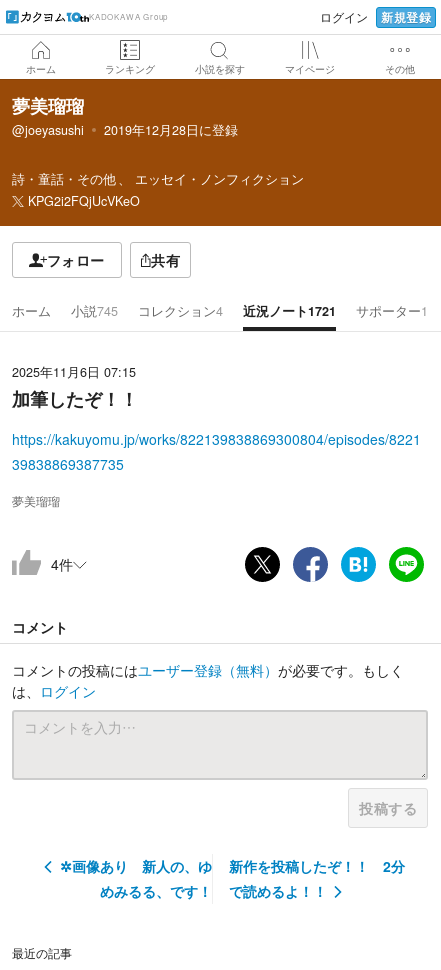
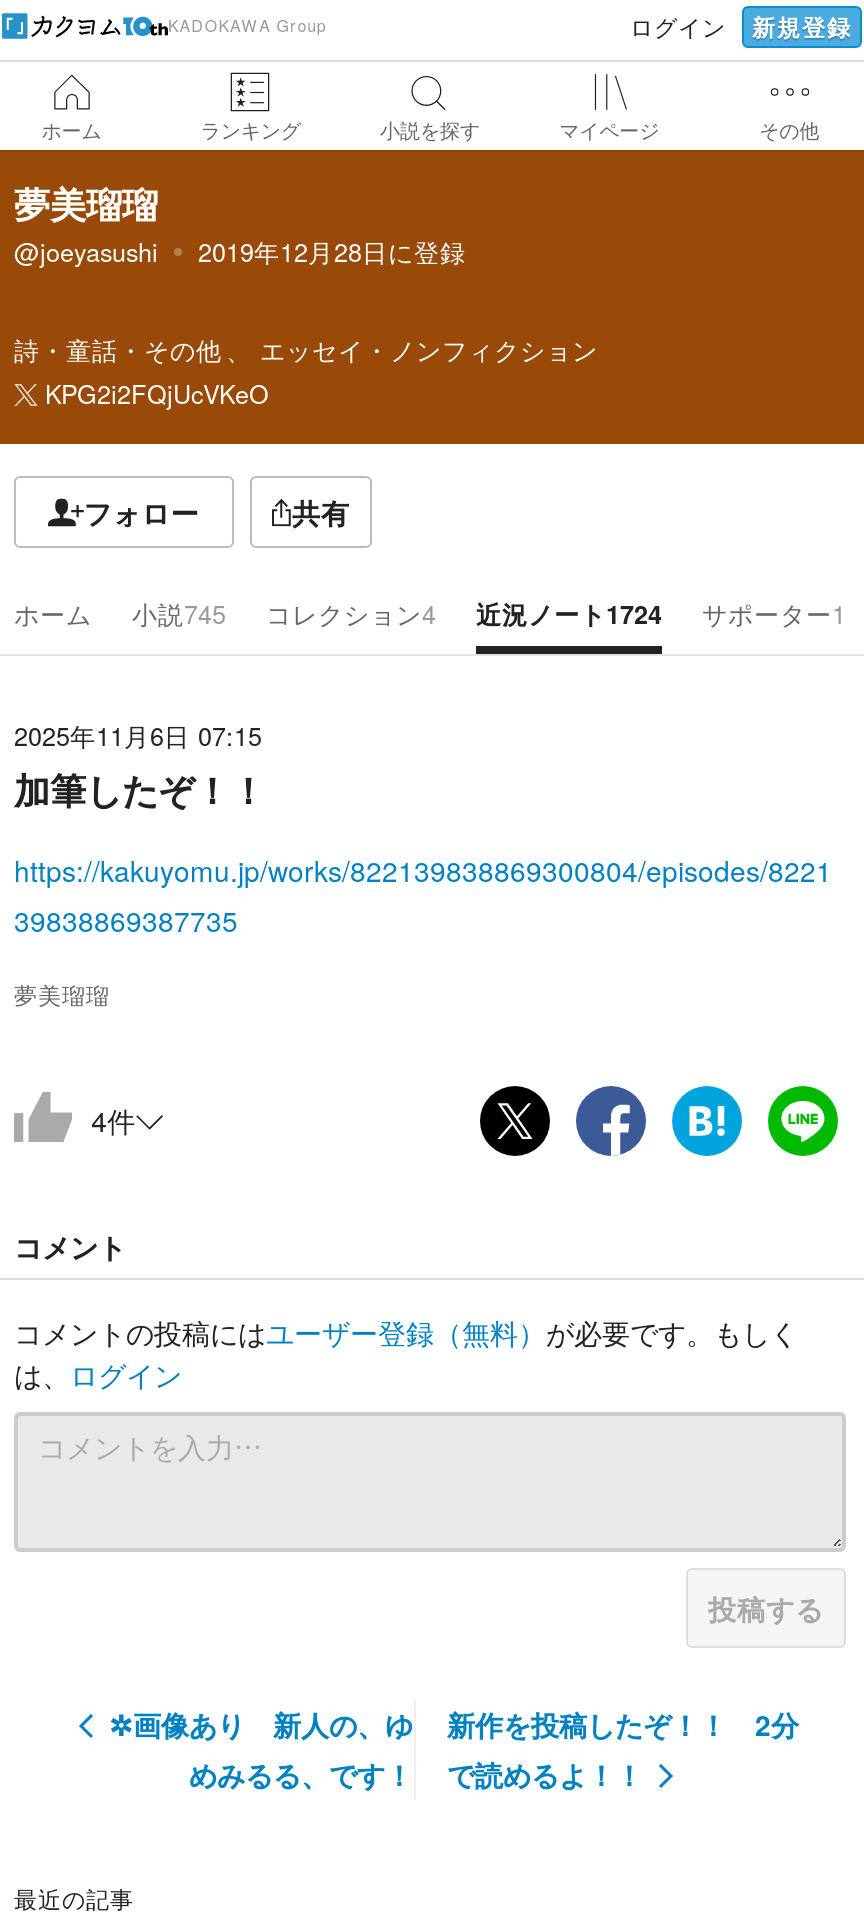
- ホーム 小説745 コレクション4 近況ノート1721 サポーター1
+ ホーム 小説745 コレクション4 近況ノート1724 サポーター1
